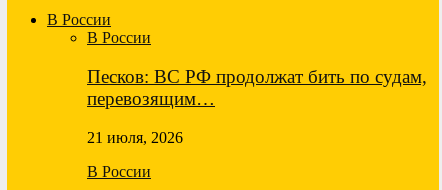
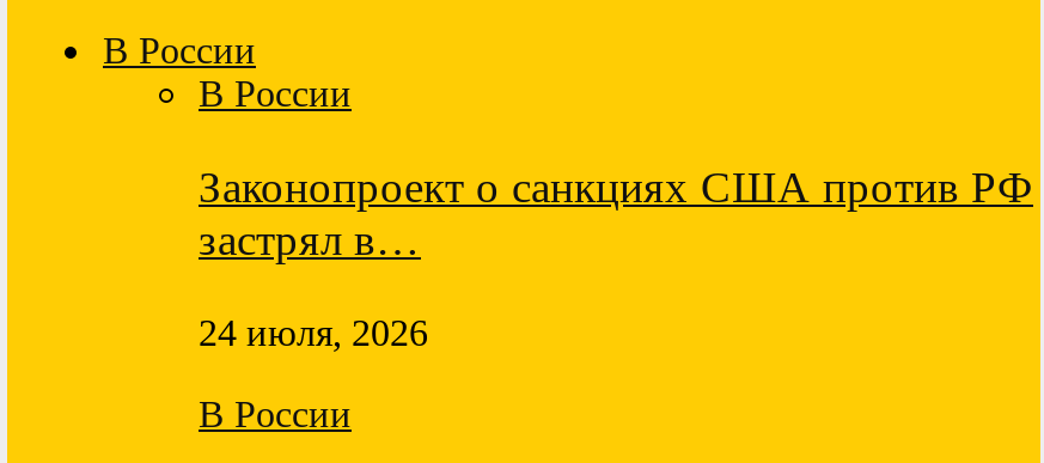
- Песков: ВС РФ продолжат бить по судам,
- перевозящим…
+ Законопроект о санкциях США против РФ
+ застрял в…

- 21 июля, 2026
+ 24 июля, 2026
